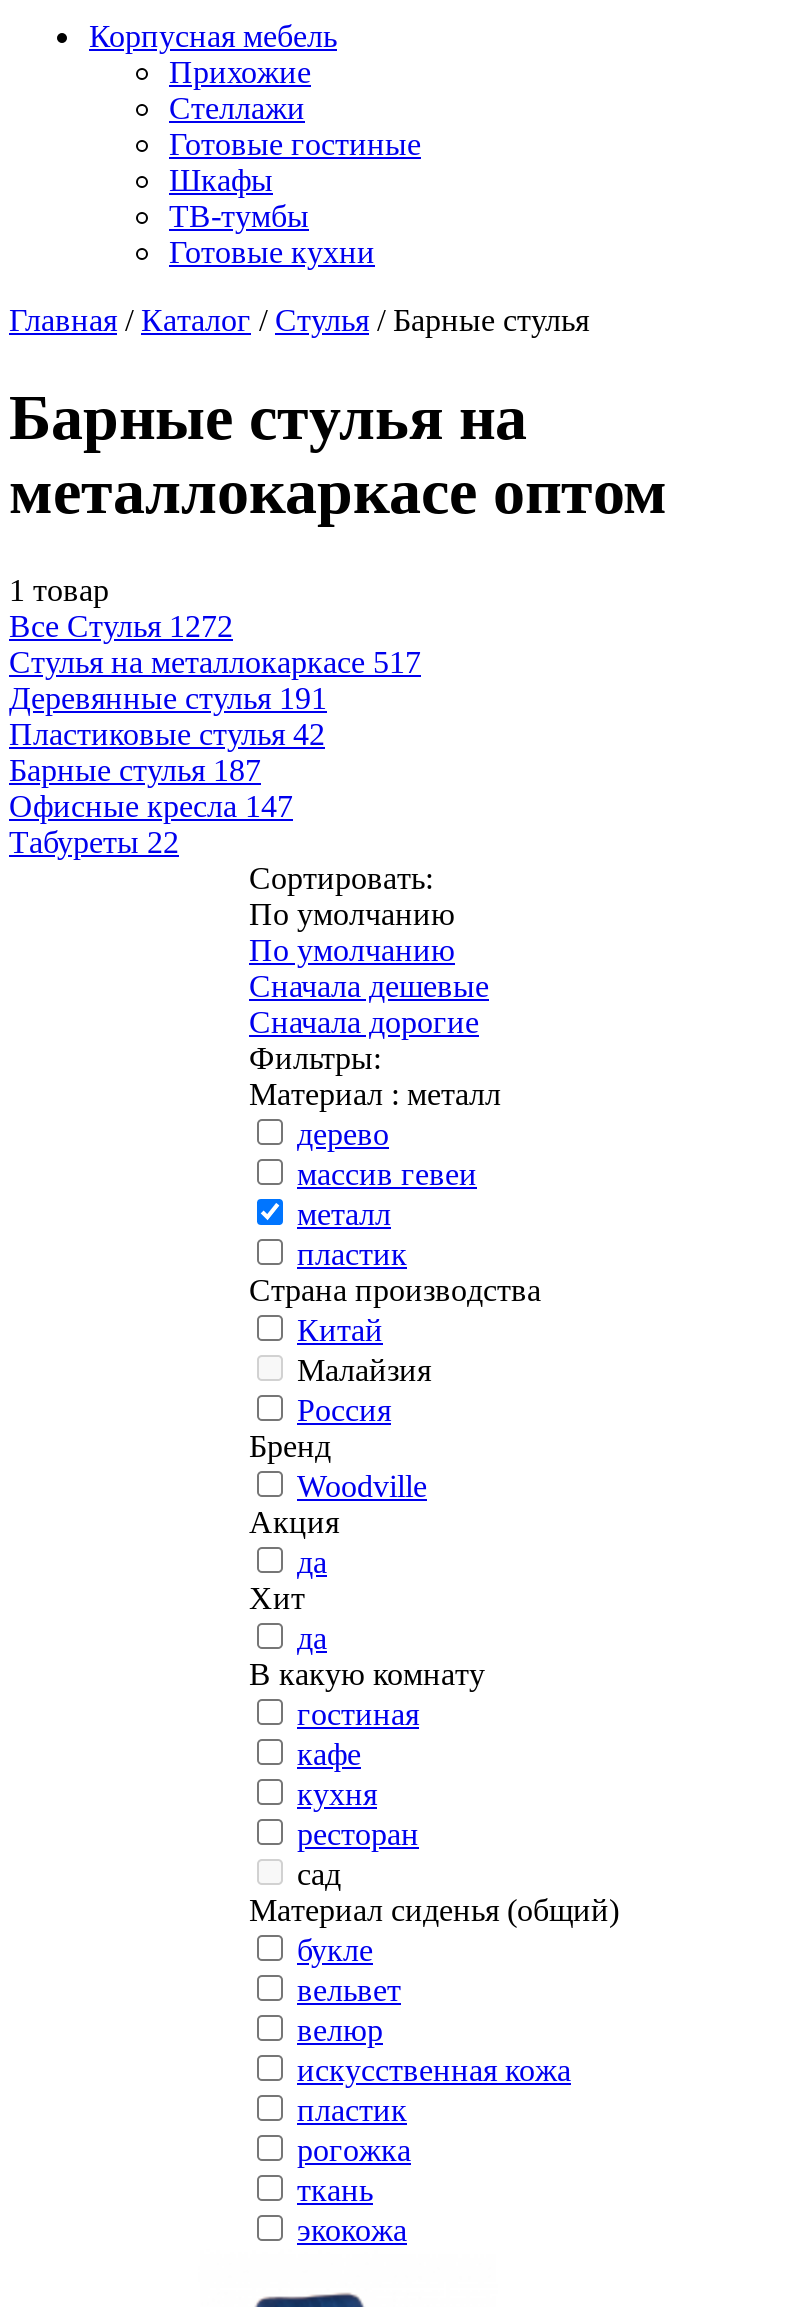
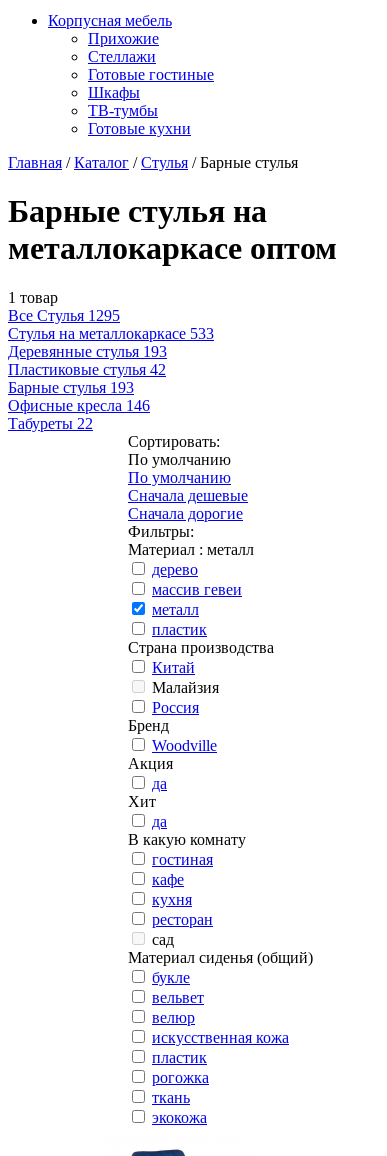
- Все Стулья 1272
+ Все Стулья 1295

- Стулья на металлокаркасе 517
+ Стулья на металлокаркасе 533

- Деревянные стулья 191
+ Деревянные стулья 193

- Барные стулья 187
+ Барные стулья 193

- Офисные кресла 147
+ Офисные кресла 146
